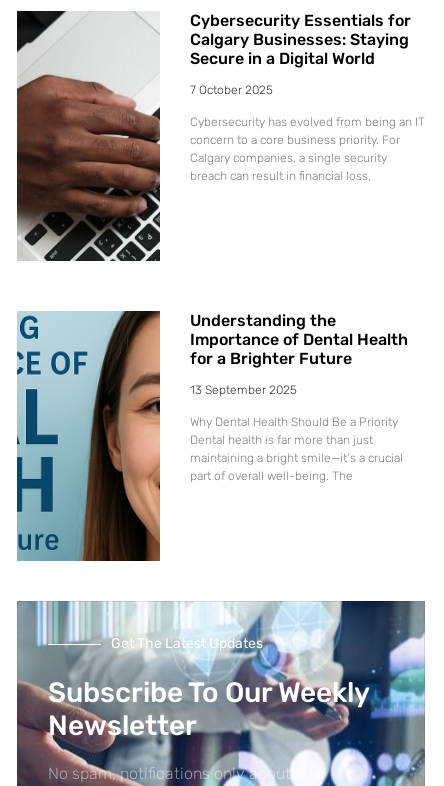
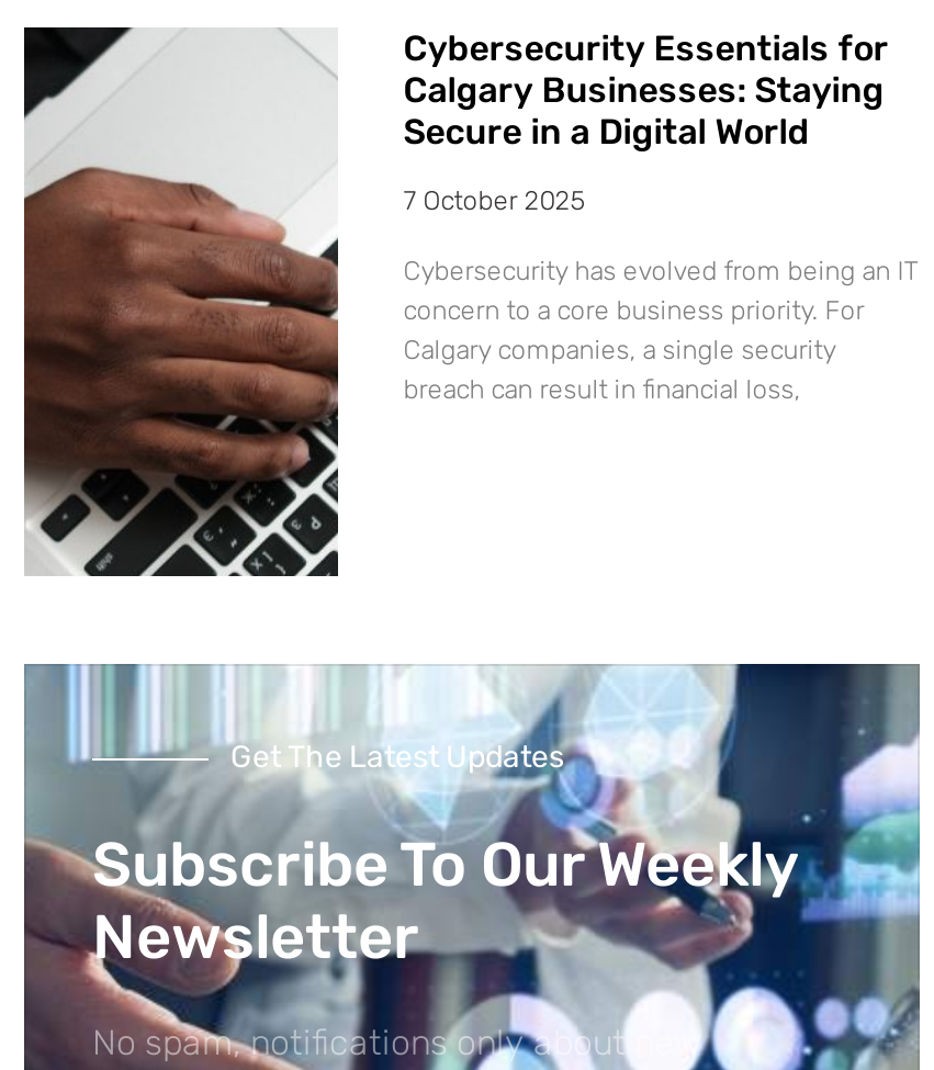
- [image]
- Understanding the
- Importance of Dental Health
- for a Brighter Future
- 13 September 2025
- Why Dental Health Should Be a Priority
- Dental health is far more than just
- maintaining a bright smile—it’s a crucial
- part of overall well-being. The
